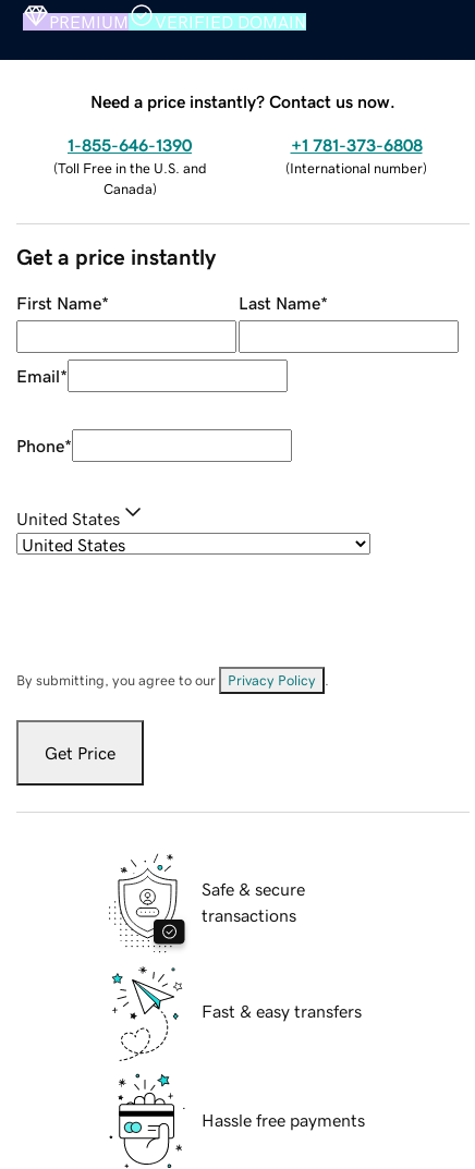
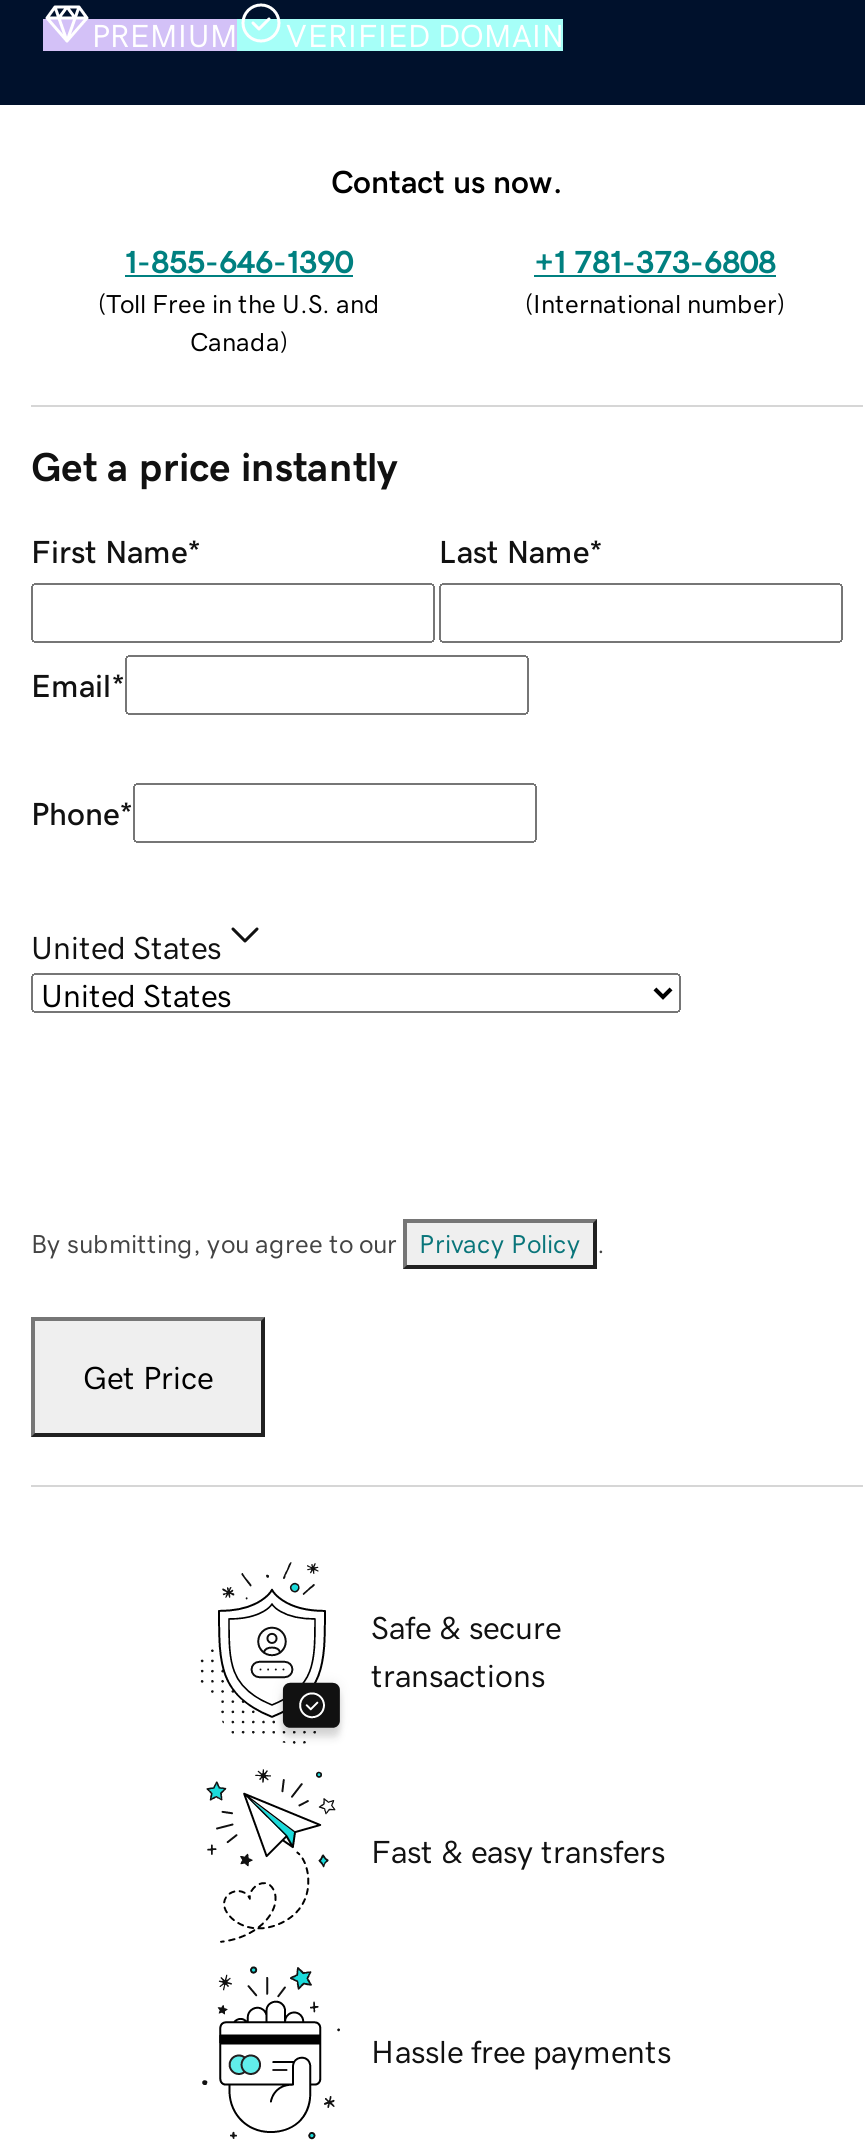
- Need a price instantly? Contact us now.
+ Contact us now.
